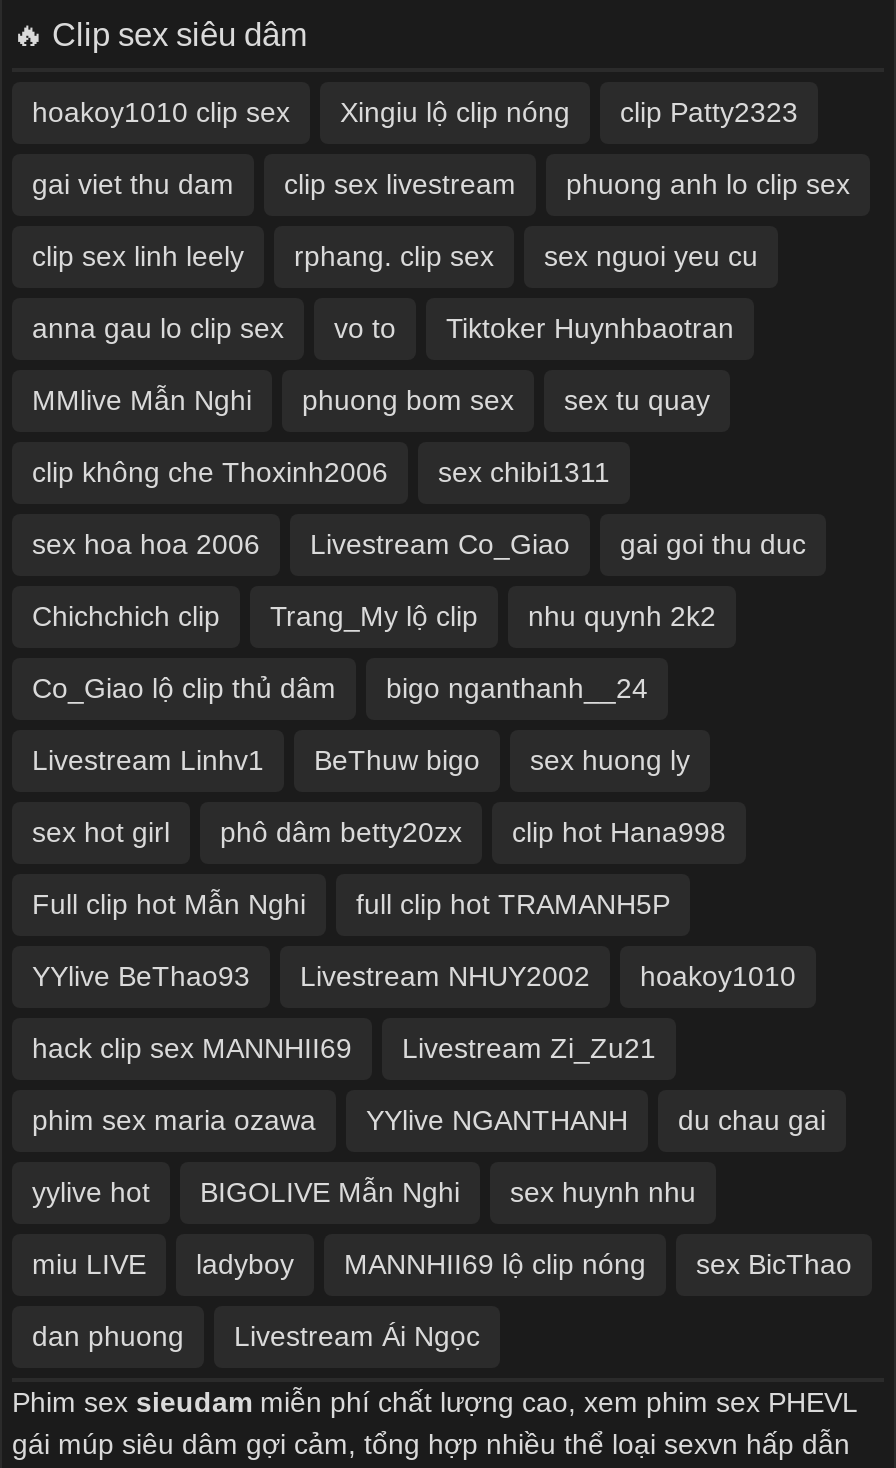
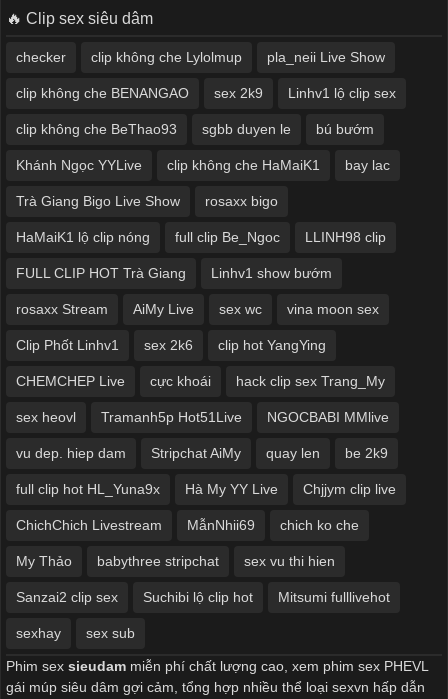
- hoakoy1010 clip sex
- Xingiu lộ clip nóng
- clip Patty2323
- gai viet thu dam
- clip sex livestream
- phuong anh lo clip sex
- clip sex linh leely
- rphang. clip sex
- sex nguoi yeu cu
- anna gau lo clip sex
- vo to
- Tiktoker Huynhbaotran
- MMlive Mẫn Nghi
- phuong bom sex
- sex tu quay
- clip không che Thoxinh2006
- sex chibi1311
- sex hoa hoa 2006
- Livestream Co_Giao
- gai goi thu duc
- Chichchich clip
- Trang_My lộ clip
- nhu quynh 2k2
- Co_Giao lộ clip thủ dâm
- bigo nganthanh__24
- Livestream Linhv1
- BeThuw bigo
- sex huong ly
- sex hot girl
- phô dâm betty20zx
- clip hot Hana998
- Full clip hot Mẫn Nghi
- full clip hot TRAMANH5P
- YYlive BeThao93
- Livestream NHUY2002
- hoakoy1010
- hack clip sex MANNHII69
- Livestream Zi_Zu21
- phim sex maria ozawa
- YYlive NGANTHANH
- du chau gai
- yylive hot
- BIGOLIVE Mẫn Nghi
- sex huynh nhu
- miu LIVE
- ladyboy
- MANNHII69 lộ clip nóng
- sex BicThao
- dan phuong
- Livestream Ái Ngọc
+ checker
+ clip không che Lylolmup
+ pla_neii Live Show
+ clip không che BENANGAO
+ sex 2k9
+ Linhv1 lộ clip sex
+ clip không che BeThao93
+ sgbb duyen le
+ bú bướm
+ Khánh Ngọc YYLive
+ clip không che HaMaiK1
+ bay lac
+ Trà Giang Bigo Live Show
+ rosaxx bigo
+ HaMaiK1 lộ clip nóng
+ full clip Be_Ngoc
+ LLINH98 clip
+ FULL CLIP HOT Trà Giang
+ Linhv1 show bướm
+ rosaxx Stream
+ AiMy Live
+ sex wc
+ vina moon sex
+ Clip Phốt Linhv1
+ sex 2k6
+ clip hot YangYing
+ CHEMCHEP Live
+ cực khoái
+ hack clip sex Trang_My
+ sex heovl
+ Tramanh5p Hot51Live
+ NGOCBABI MMlive
+ vu dep. hiep dam
+ Stripchat AiMy
+ quay len
+ be 2k9
+ full clip hot HL_Yuna9x
+ Hà My YY Live
+ Chjjym clip live
+ ChichChich Livestream
+ MẫnNhii69
+ chich ko che
+ My Thảo
+ babythree stripchat
+ sex vu thi hien
+ Sanzai2 clip sex
+ Suchibi lộ clip hot
+ Mitsumi fulllivehot
+ sexhay
+ sex sub
